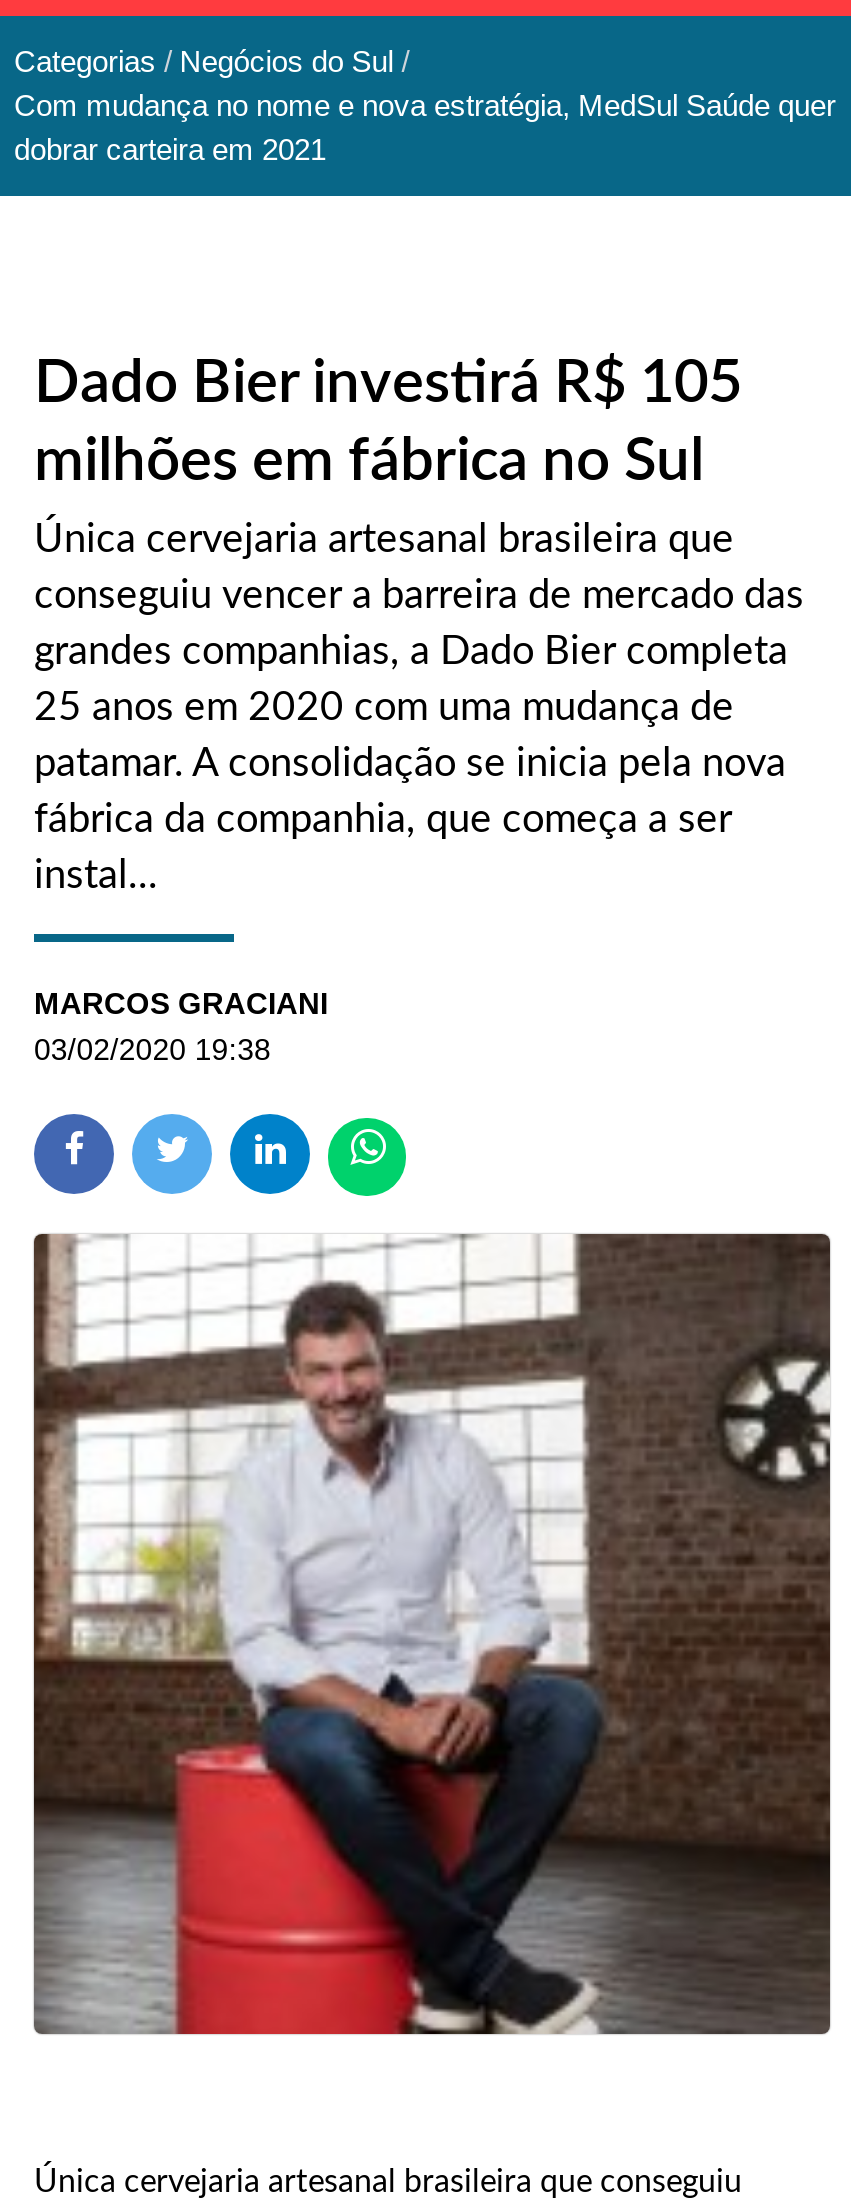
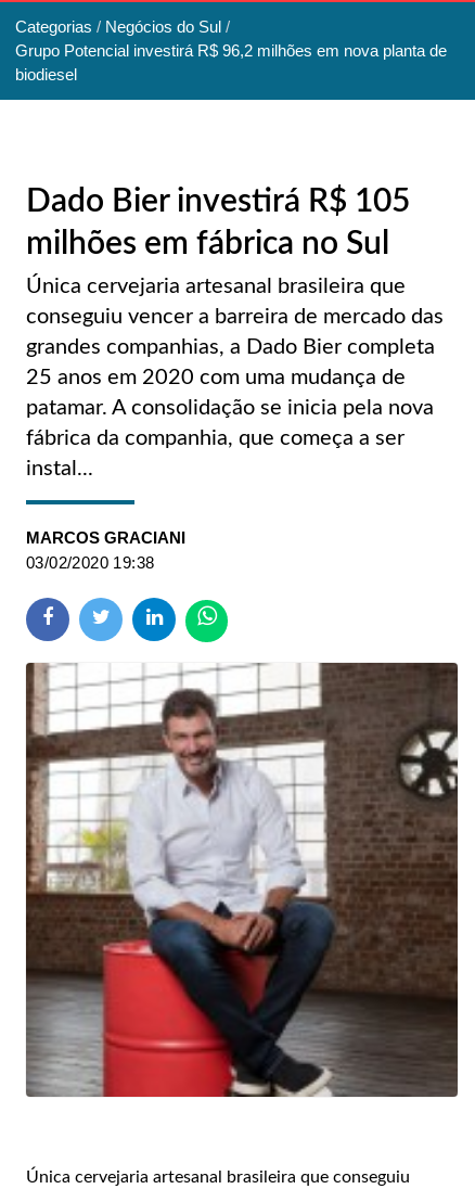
- Com mudança no nome e nova estratégia, MedSul Saúde quer
- dobrar carteira em 2021
+ Grupo Potencial investirá R$ 96,2 milhões em nova planta de
+ biodiesel
